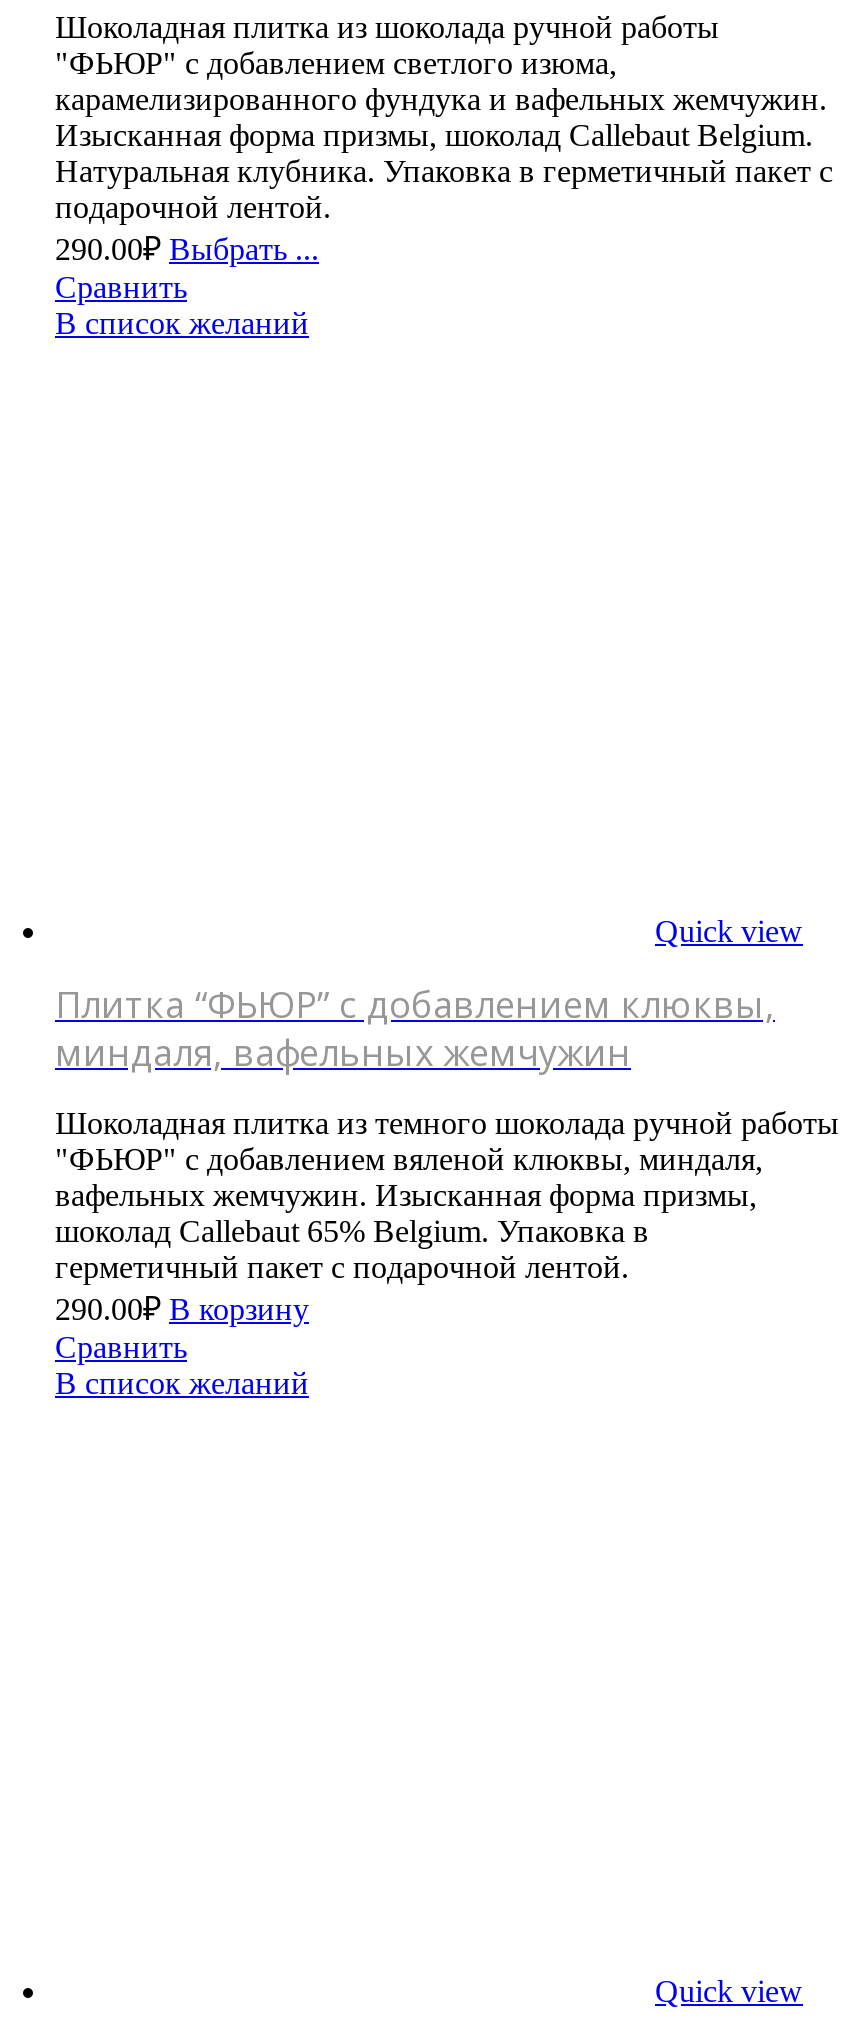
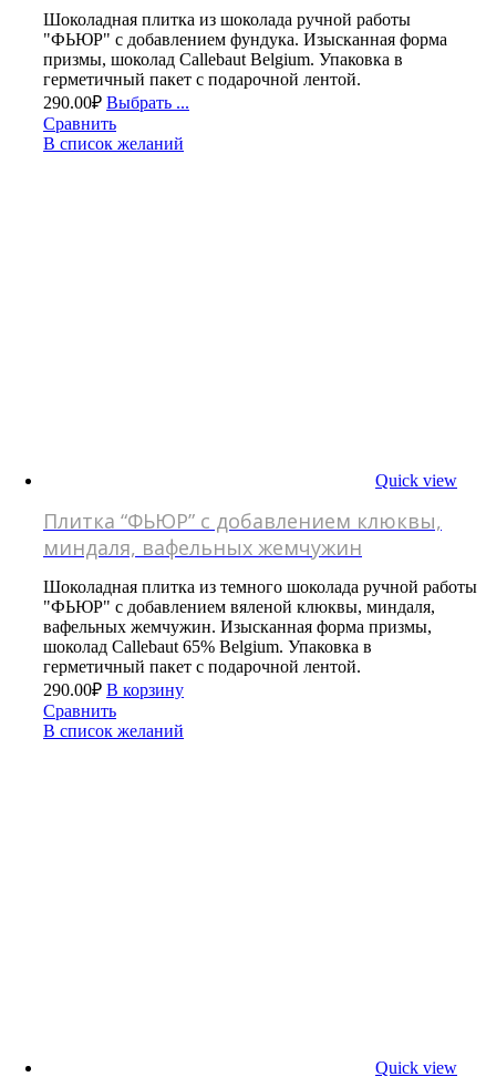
- "ФЬЮР" с добавлением светлого изюма,
- карамелизированного фундука и вафельных жемчужин.
- Изысканная форма призмы, шоколад Callebaut Belgium.
- Натуральная клубника. Упаковка в герметичный пакет с
- подарочной лентой.
+ "ФЬЮР" с добавлением фундука. Изысканная форма
+ призмы, шоколад Callebaut Belgium. Упаковка в
+ герметичный пакет с подарочной лентой.
